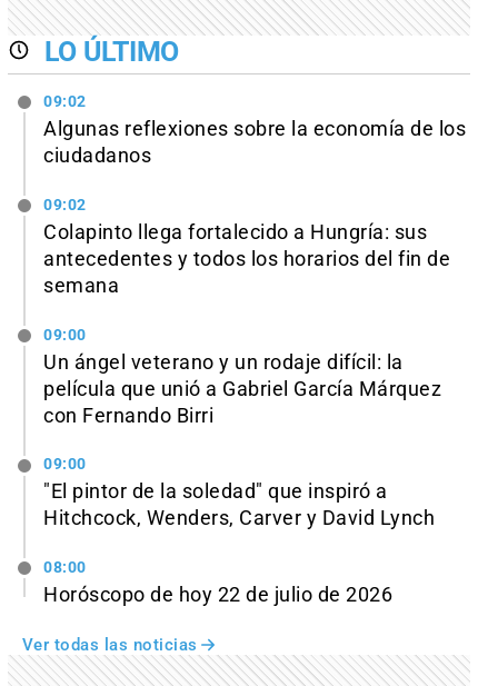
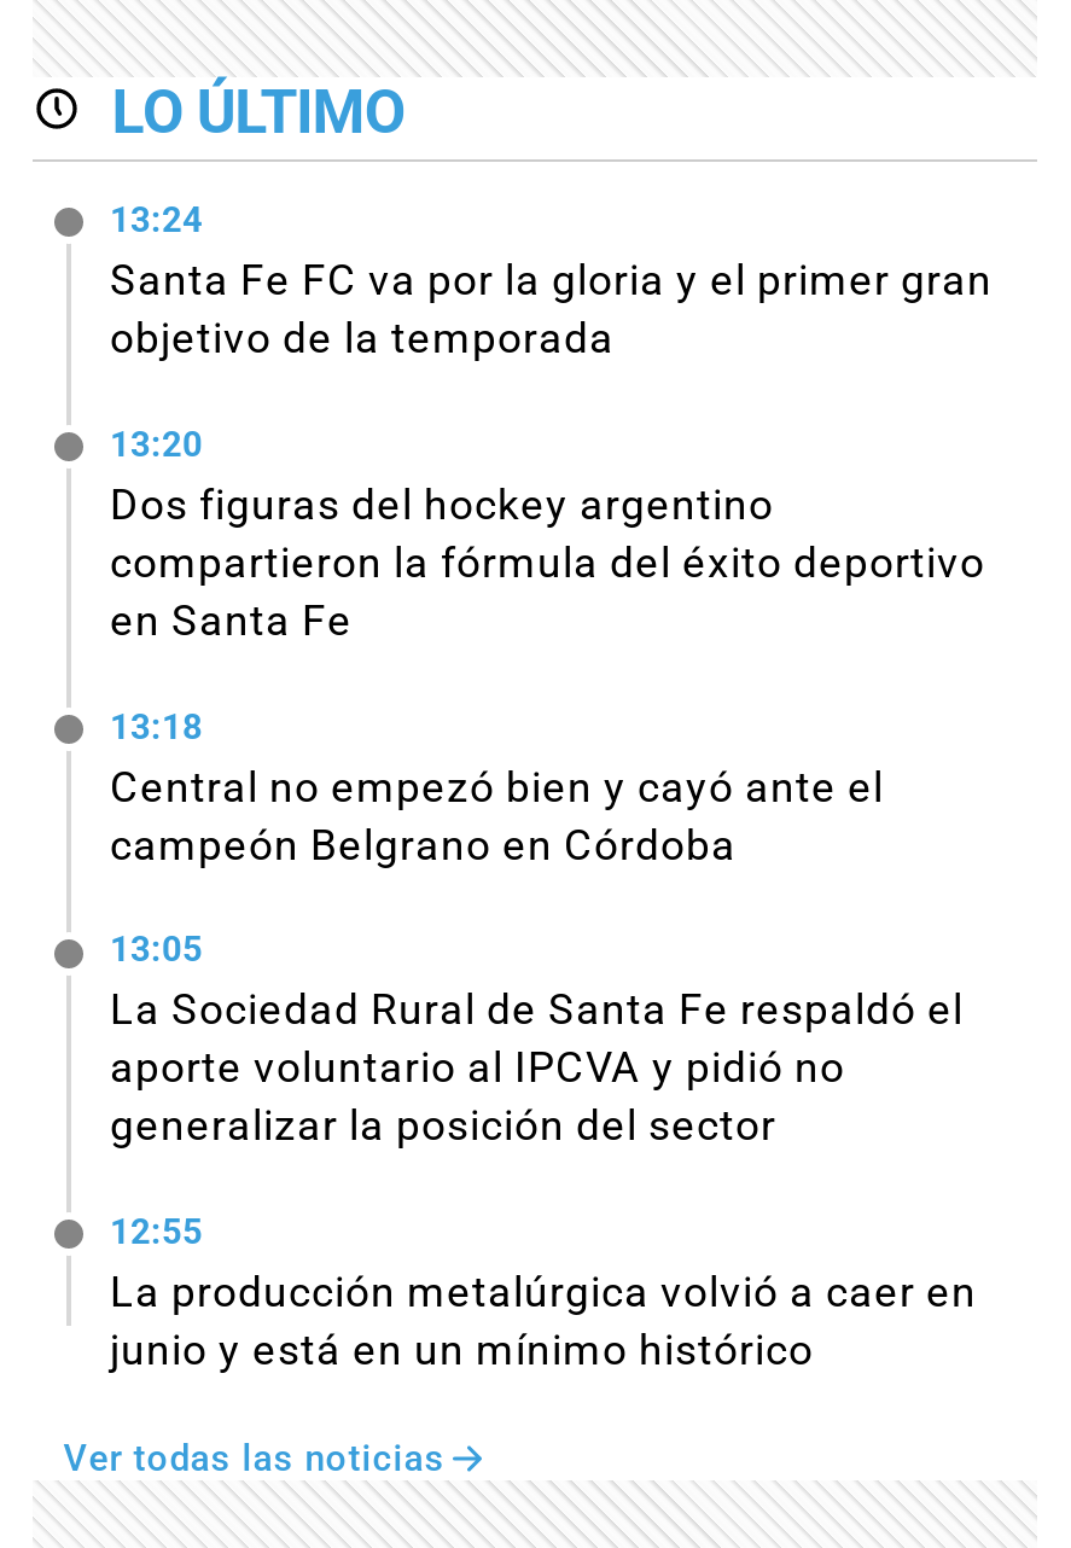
- 09:02
- Algunas reflexiones sobre la economía de los
- ciudadanos
+ 13:24
+ Santa Fe FC va por la gloria y el primer gran
+ objetivo de la temporada

- 09:02
- Colapinto llega fortalecido a Hungría: sus
- antecedentes y todos los horarios del fin de
- semana
+ 13:20
+ Dos figuras del hockey argentino
+ compartieron la fórmula del éxito deportivo
+ en Santa Fe

- 09:00
- Un ángel veterano y un rodaje difícil: la
- película que unió a Gabriel García Márquez
- con Fernando Birri
+ 13:18
+ Central no empezó bien y cayó ante el
+ campeón Belgrano en Córdoba

- 09:00
- "El pintor de la soledad" que inspiró a
- Hitchcock, Wenders, Carver y David Lynch
+ 13:05
+ La Sociedad Rural de Santa Fe respaldó el
+ aporte voluntario al IPCVA y pidió no
+ generalizar la posición del sector

- 08:00
- Horóscopo de hoy 22 de julio de 2026
+ 12:55
+ La producción metalúrgica volvió a caer en
+ junio y está en un mínimo histórico
